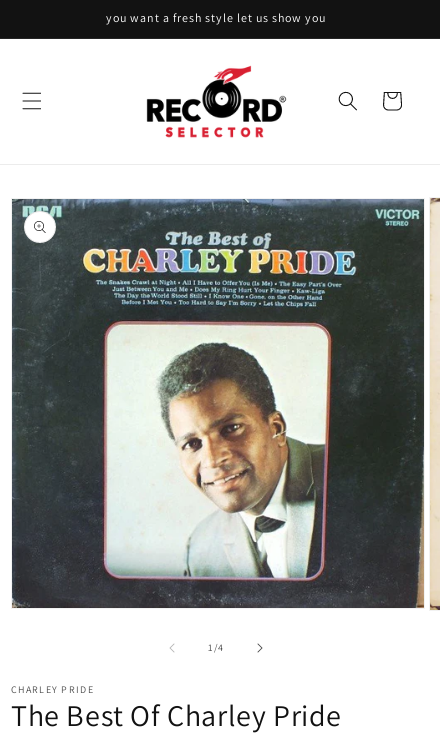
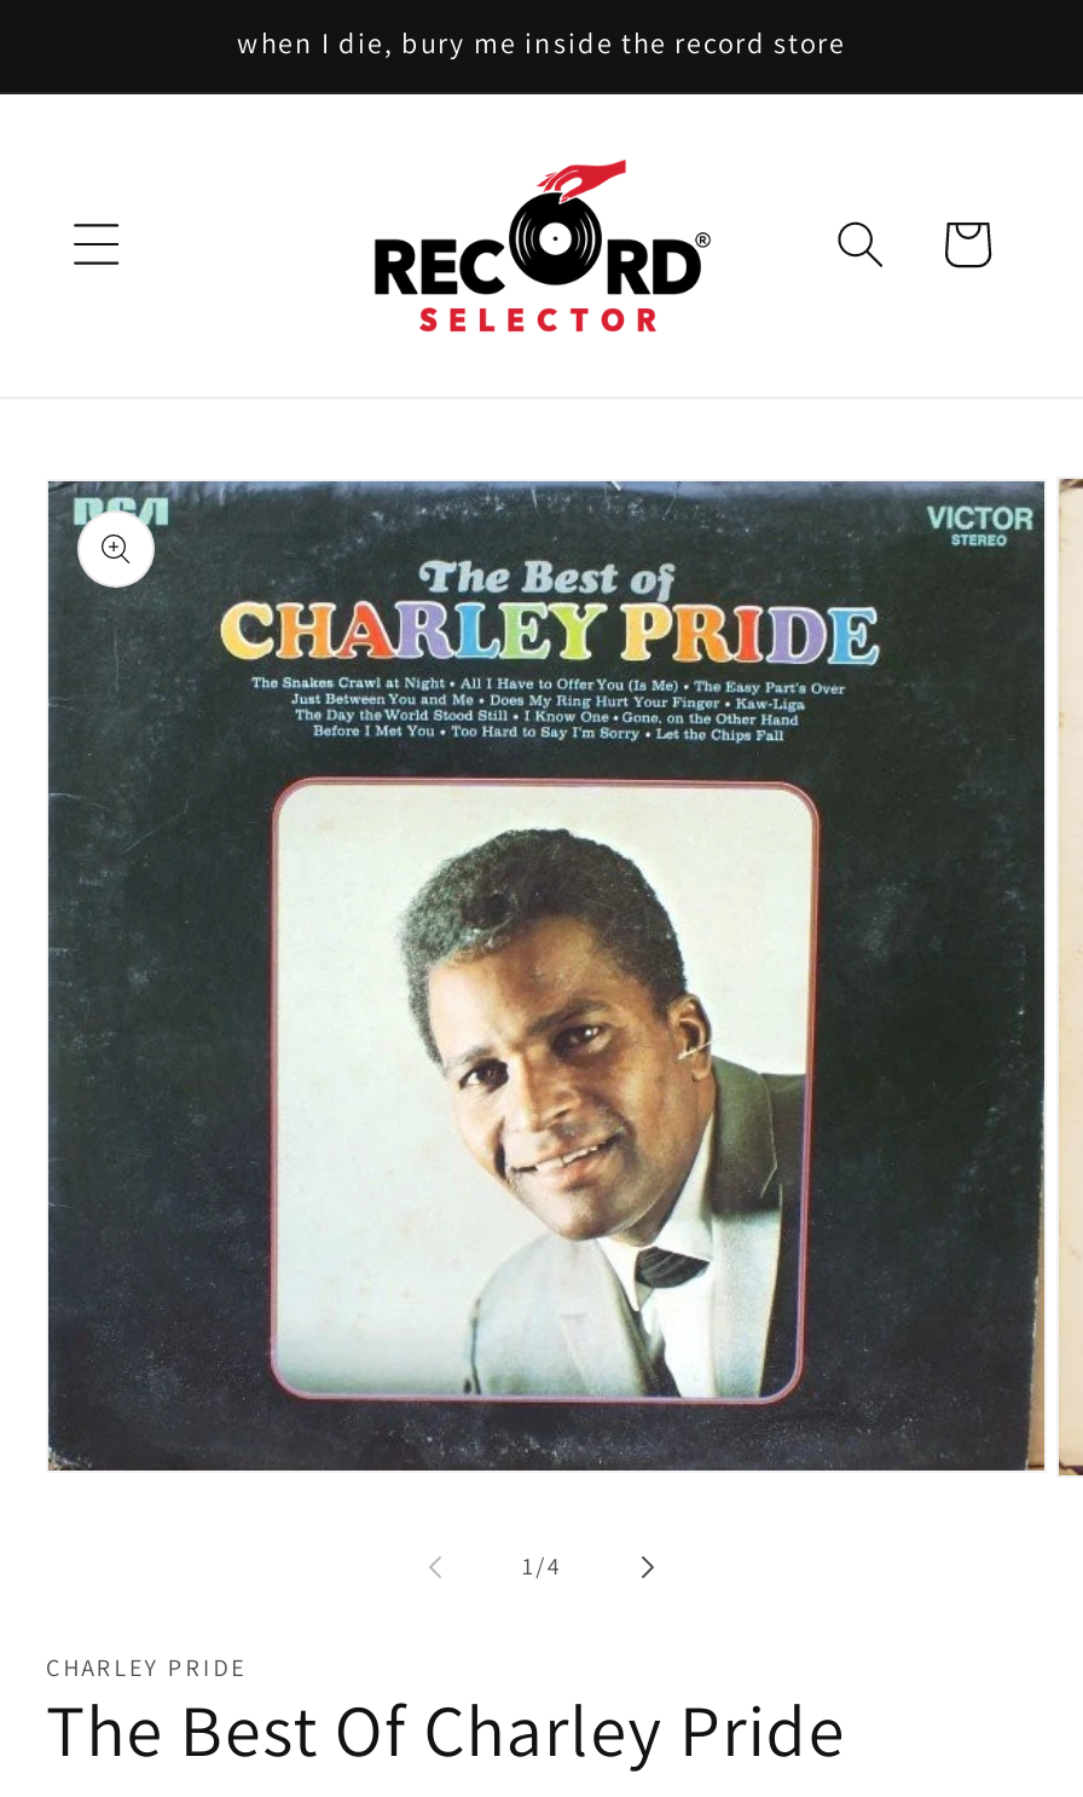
- you want a fresh style let us show you
+ when I die, bury me inside the record store
